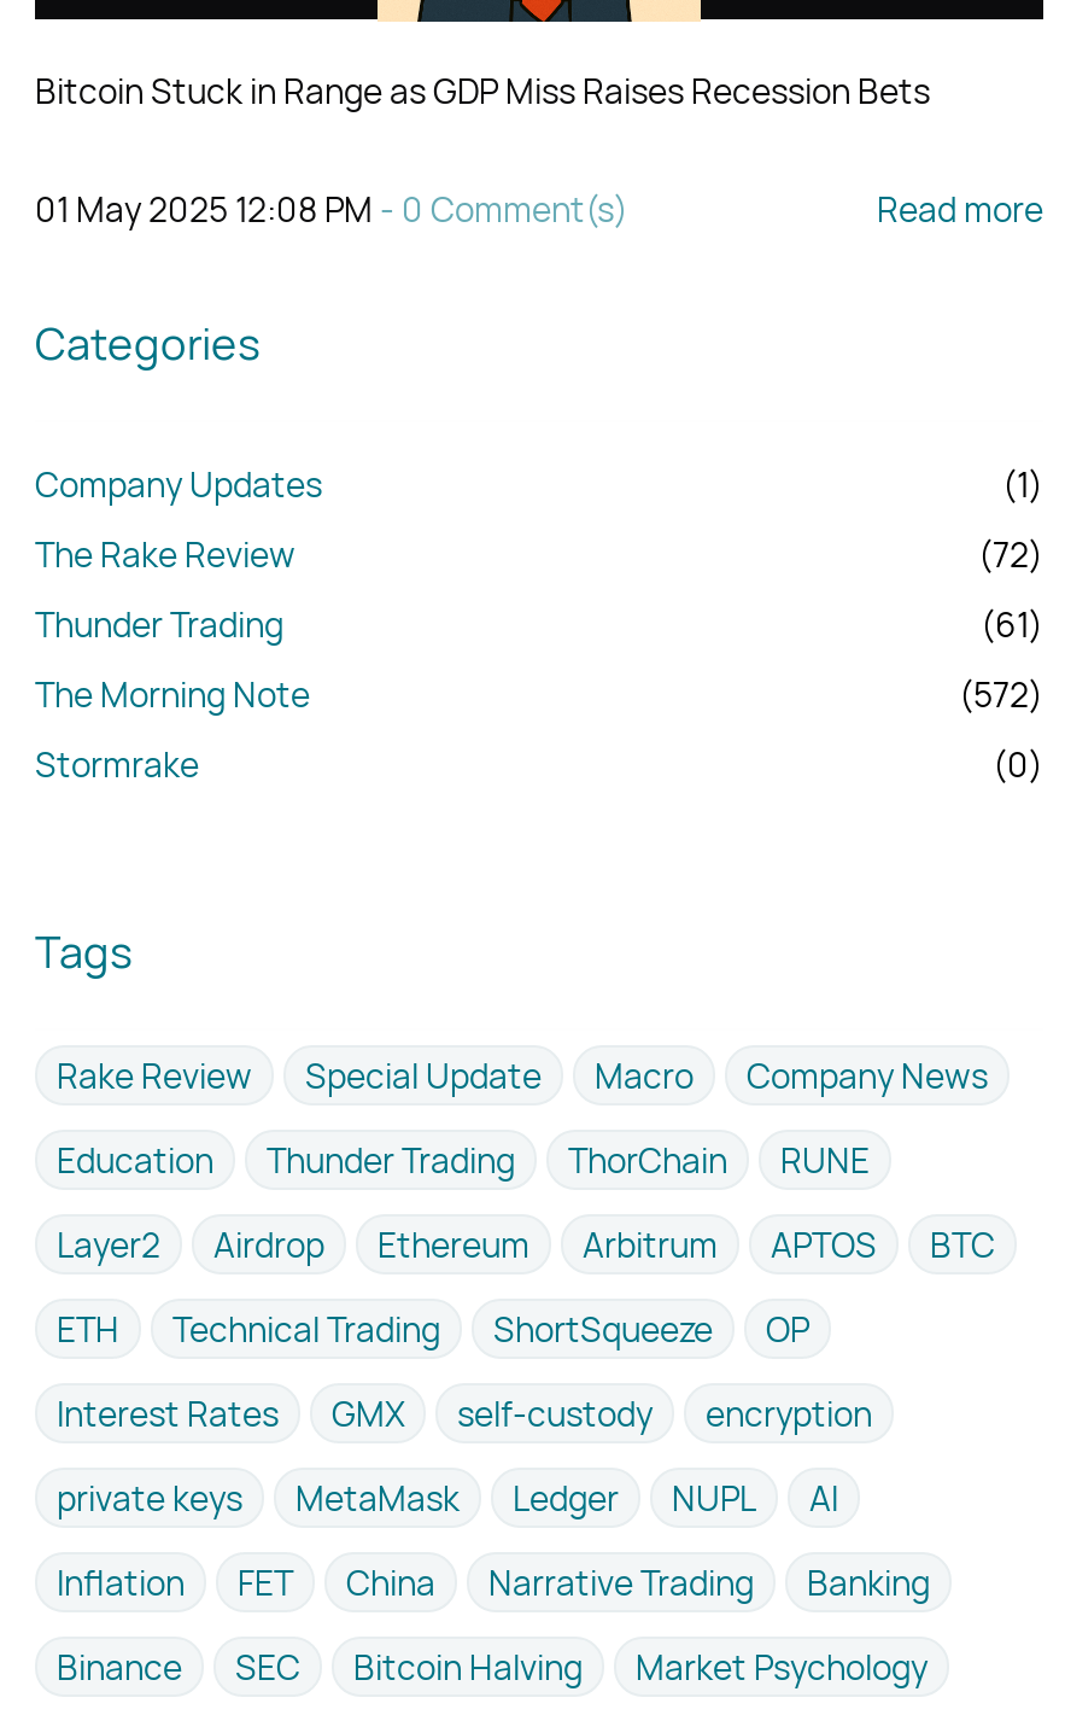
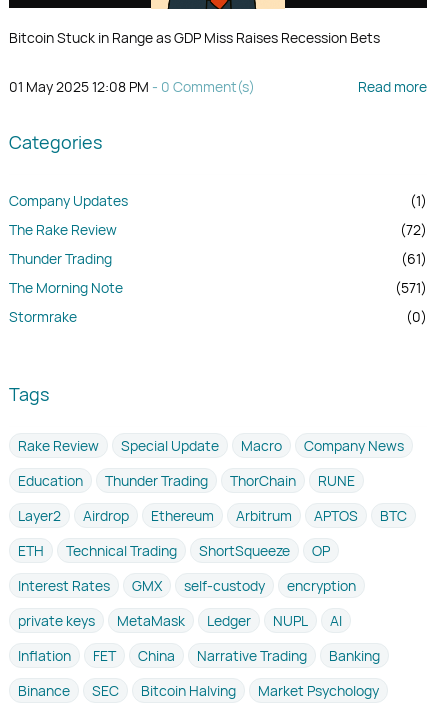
- (572)
+ (571)
